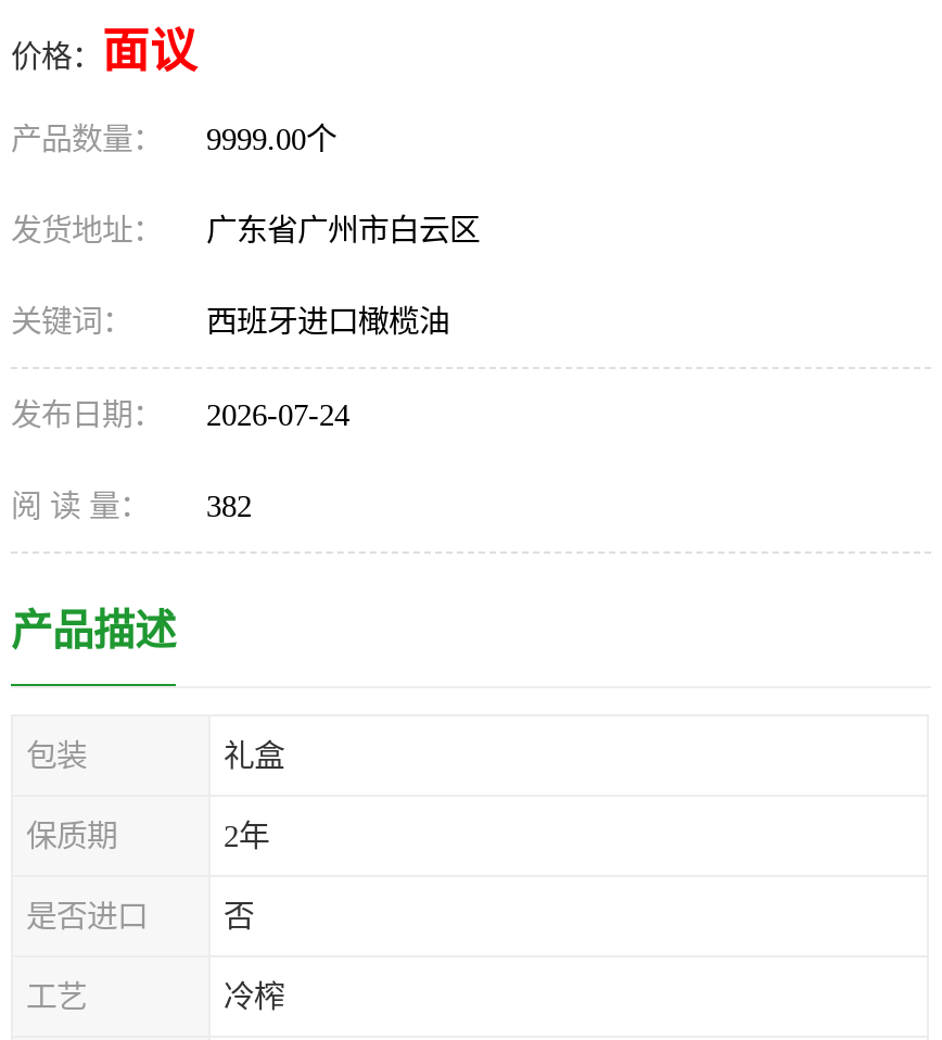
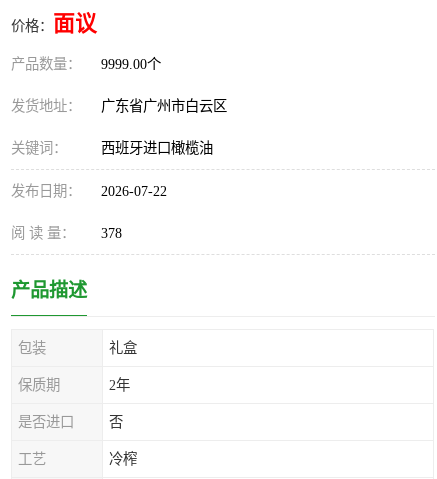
- 发布日期： 2026-07-24
+ 发布日期： 2026-07-22

- 阅 读 量： 382
+ 阅 读 量： 378
